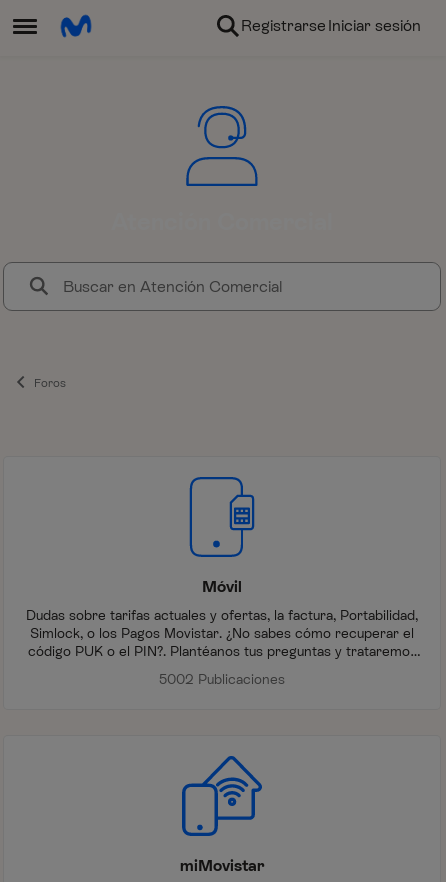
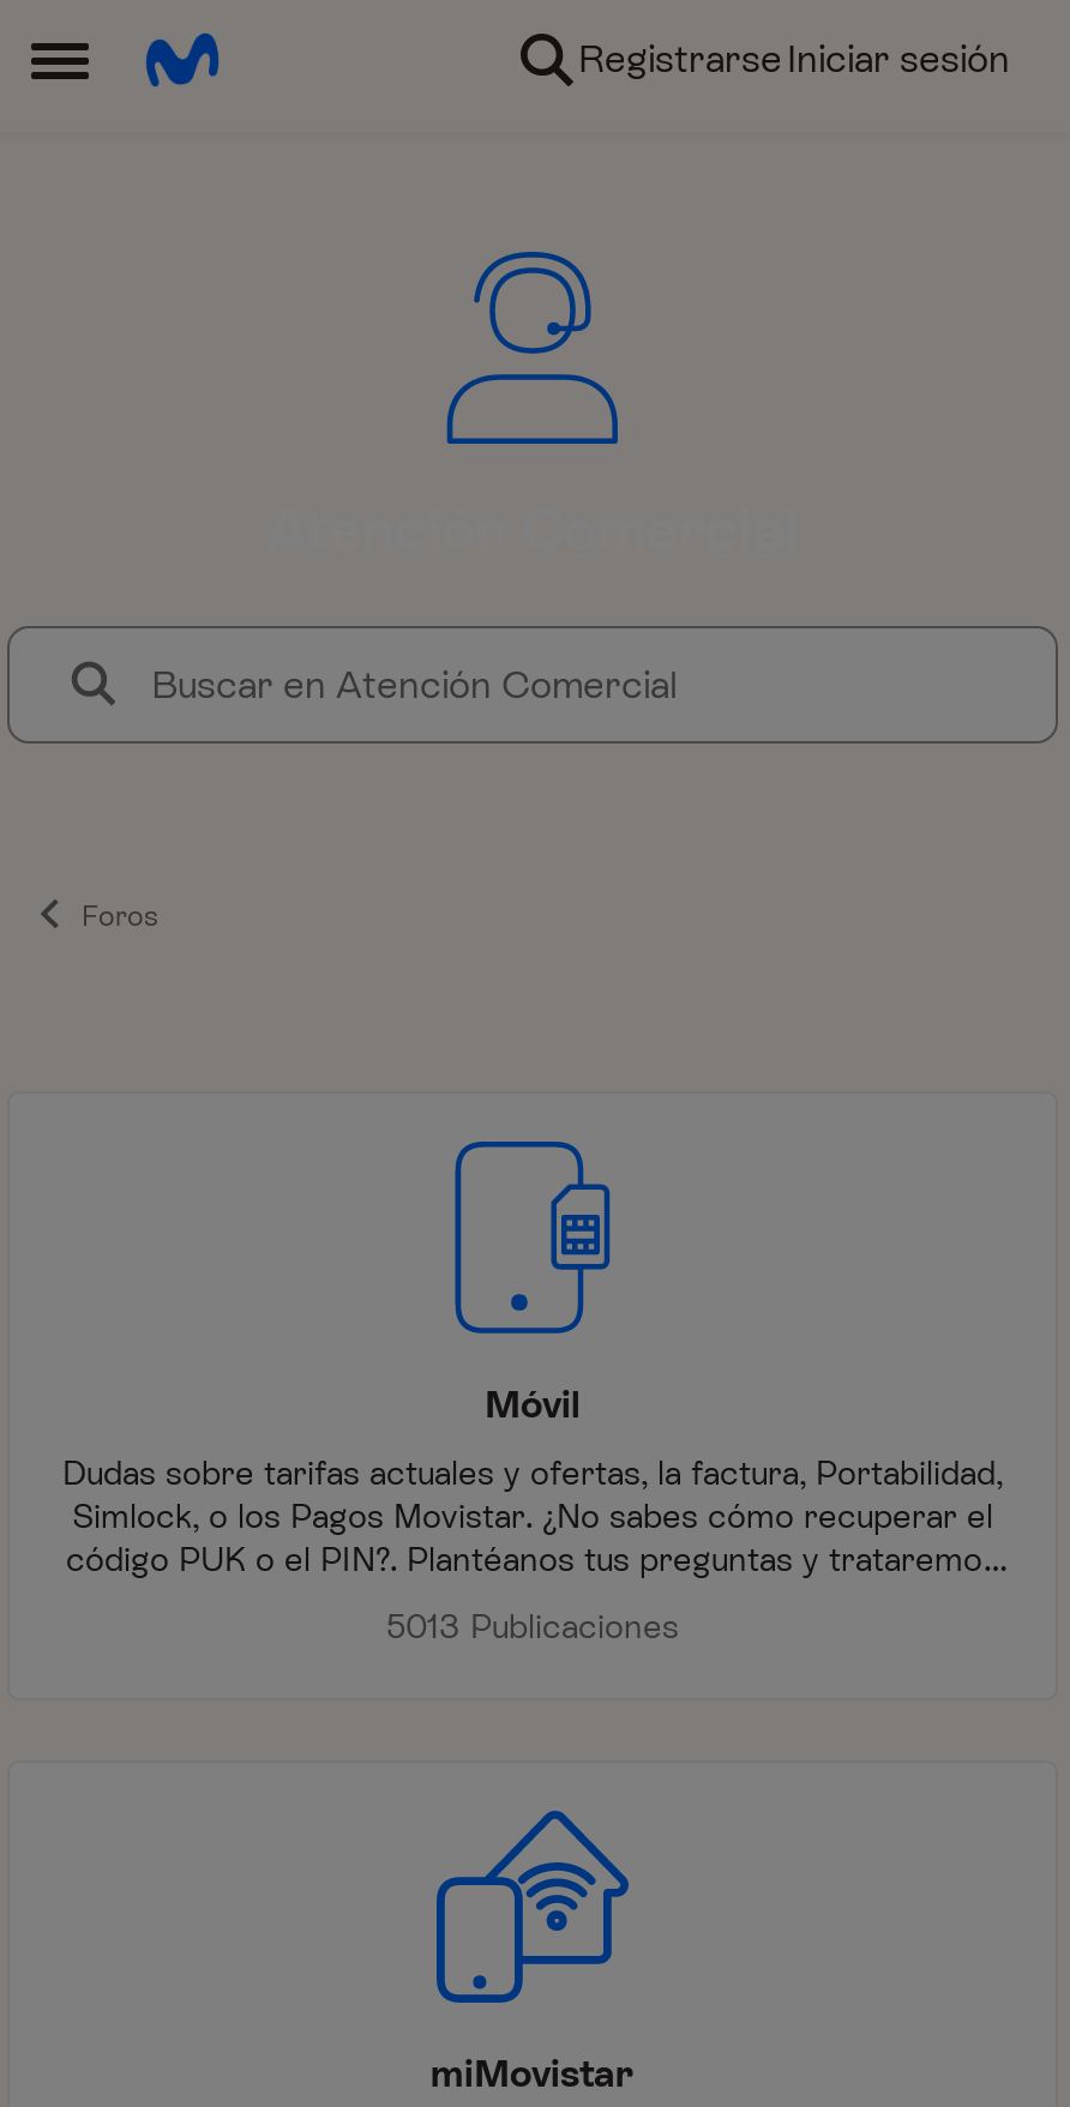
- 5002 Publicaciones
+ 5013 Publicaciones
